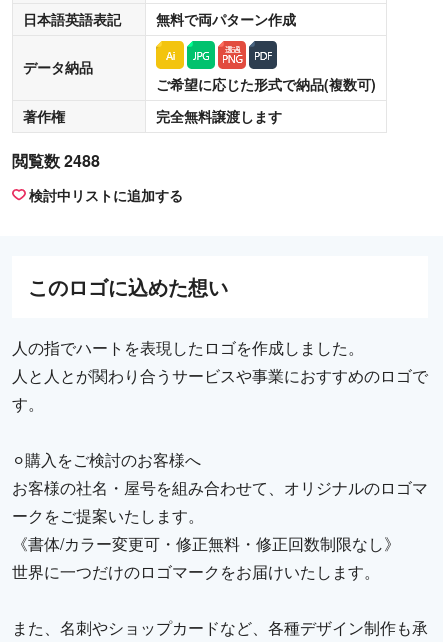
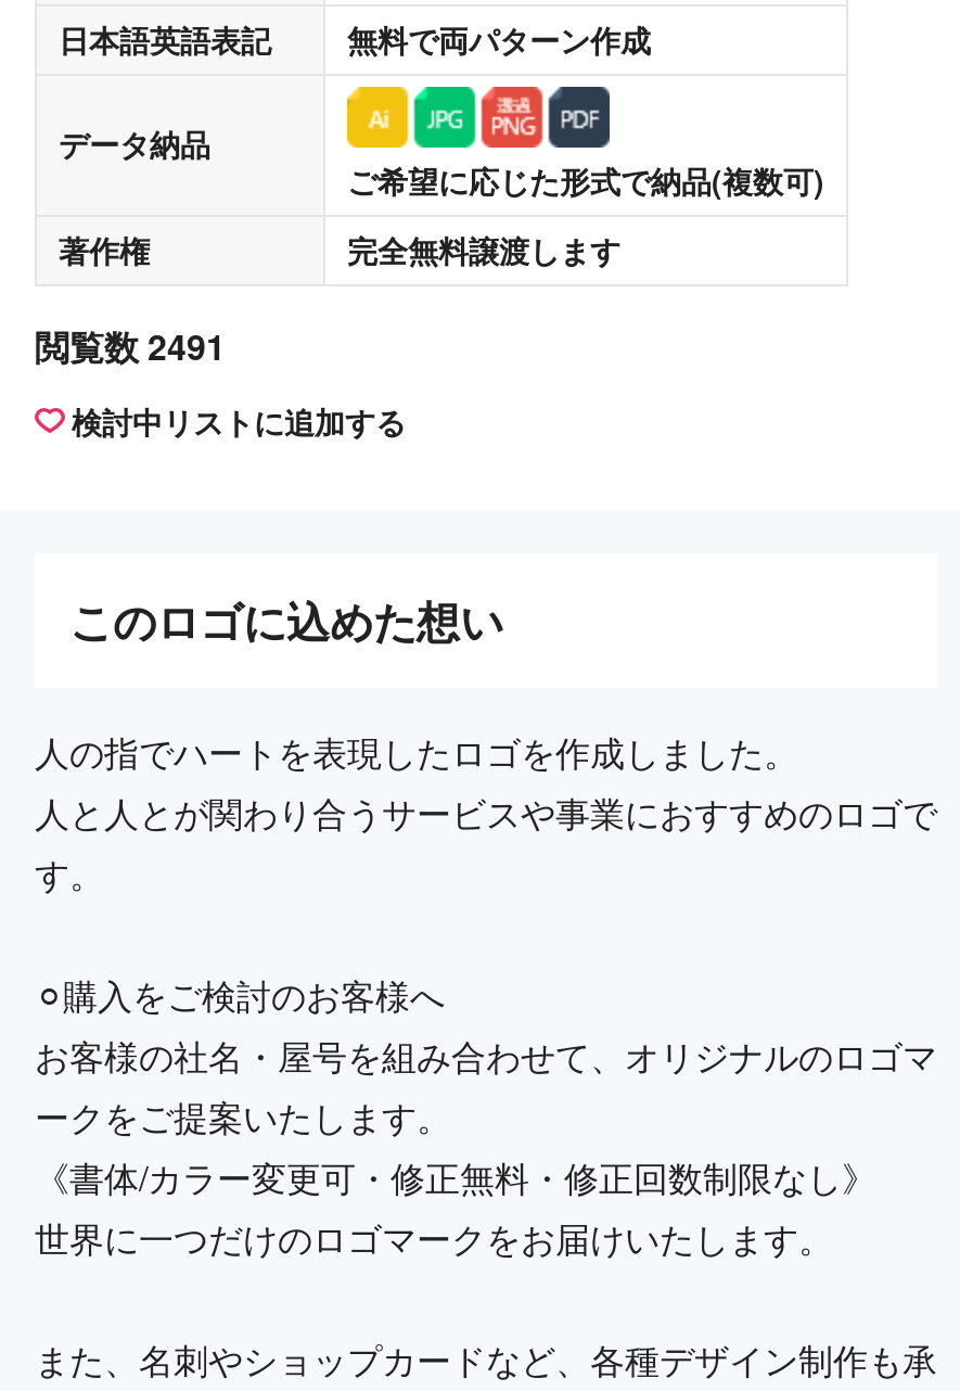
- 閲覧数 2488
+ 閲覧数 2491
